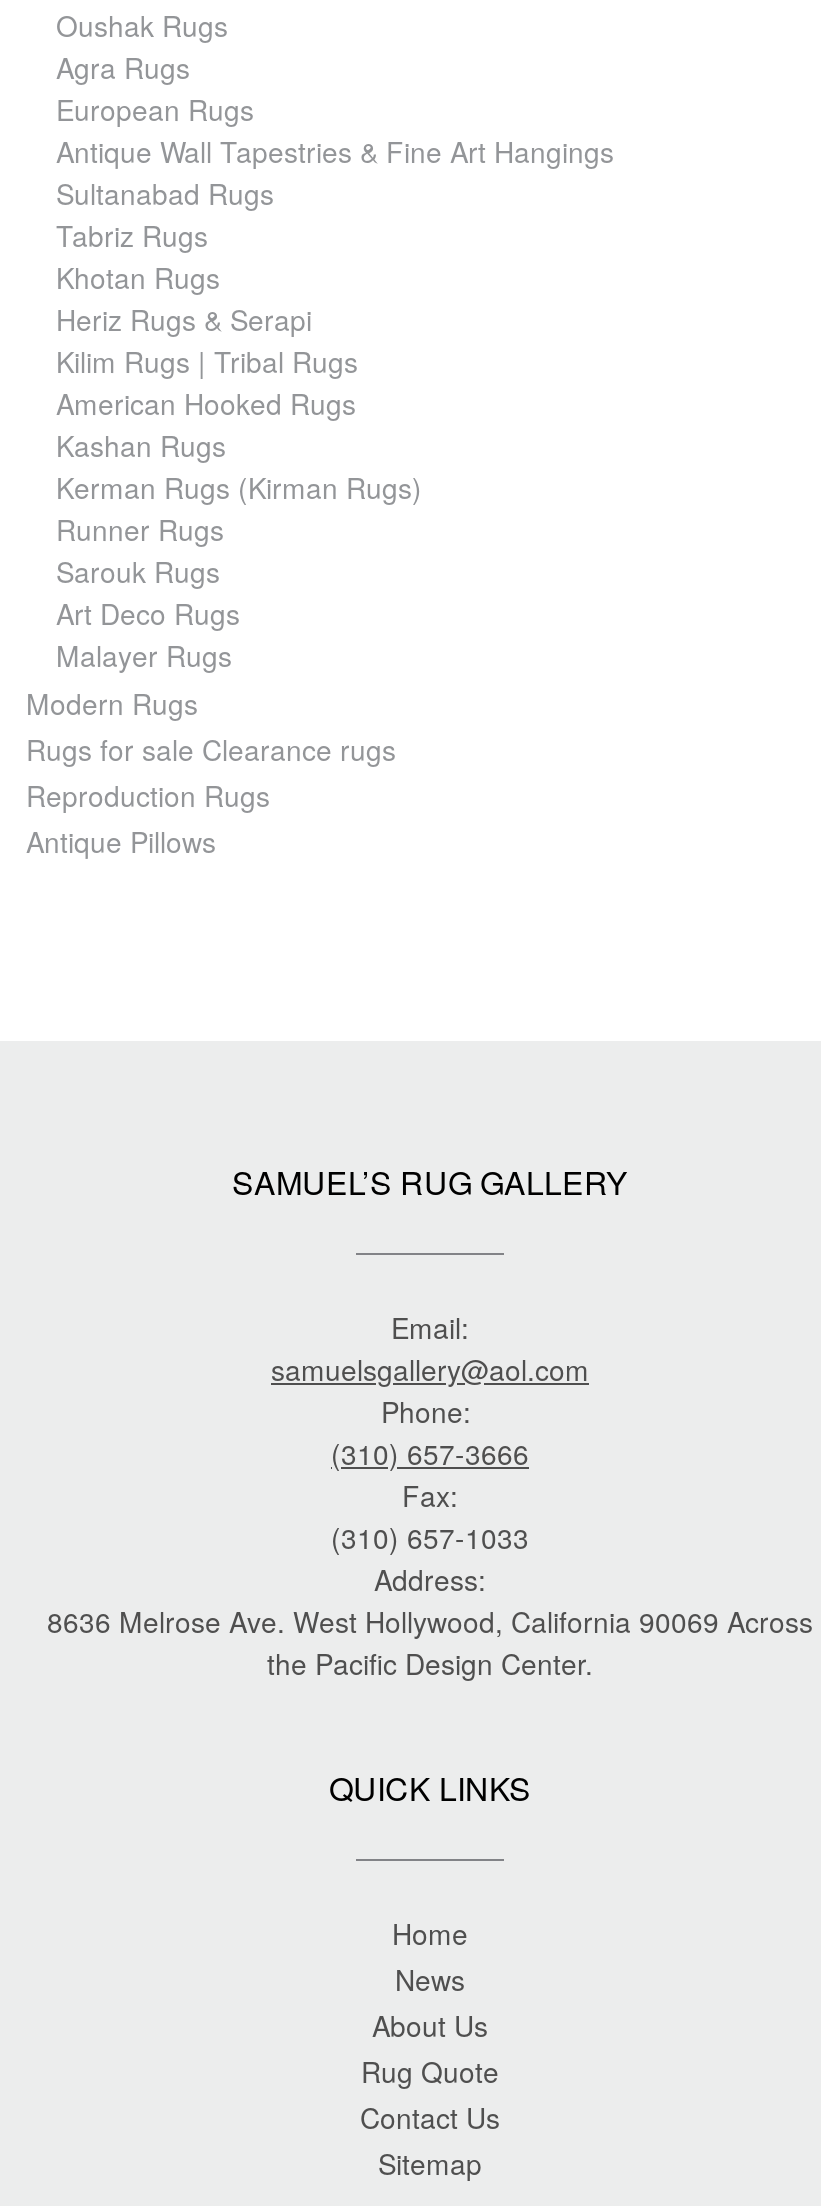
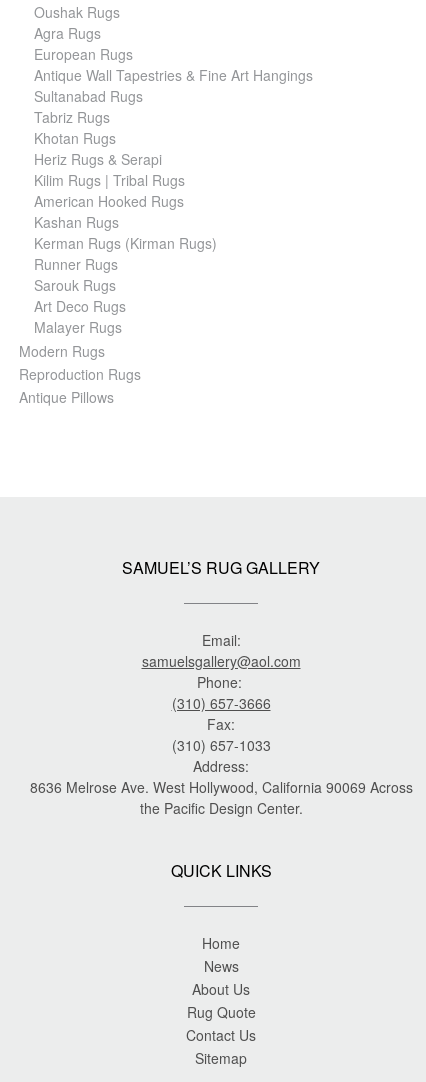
- Rugs for sale Clearance rugs
